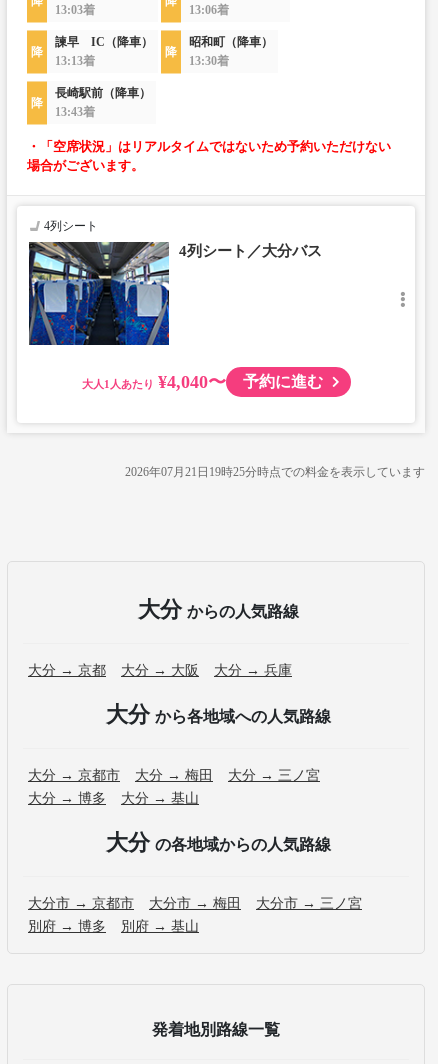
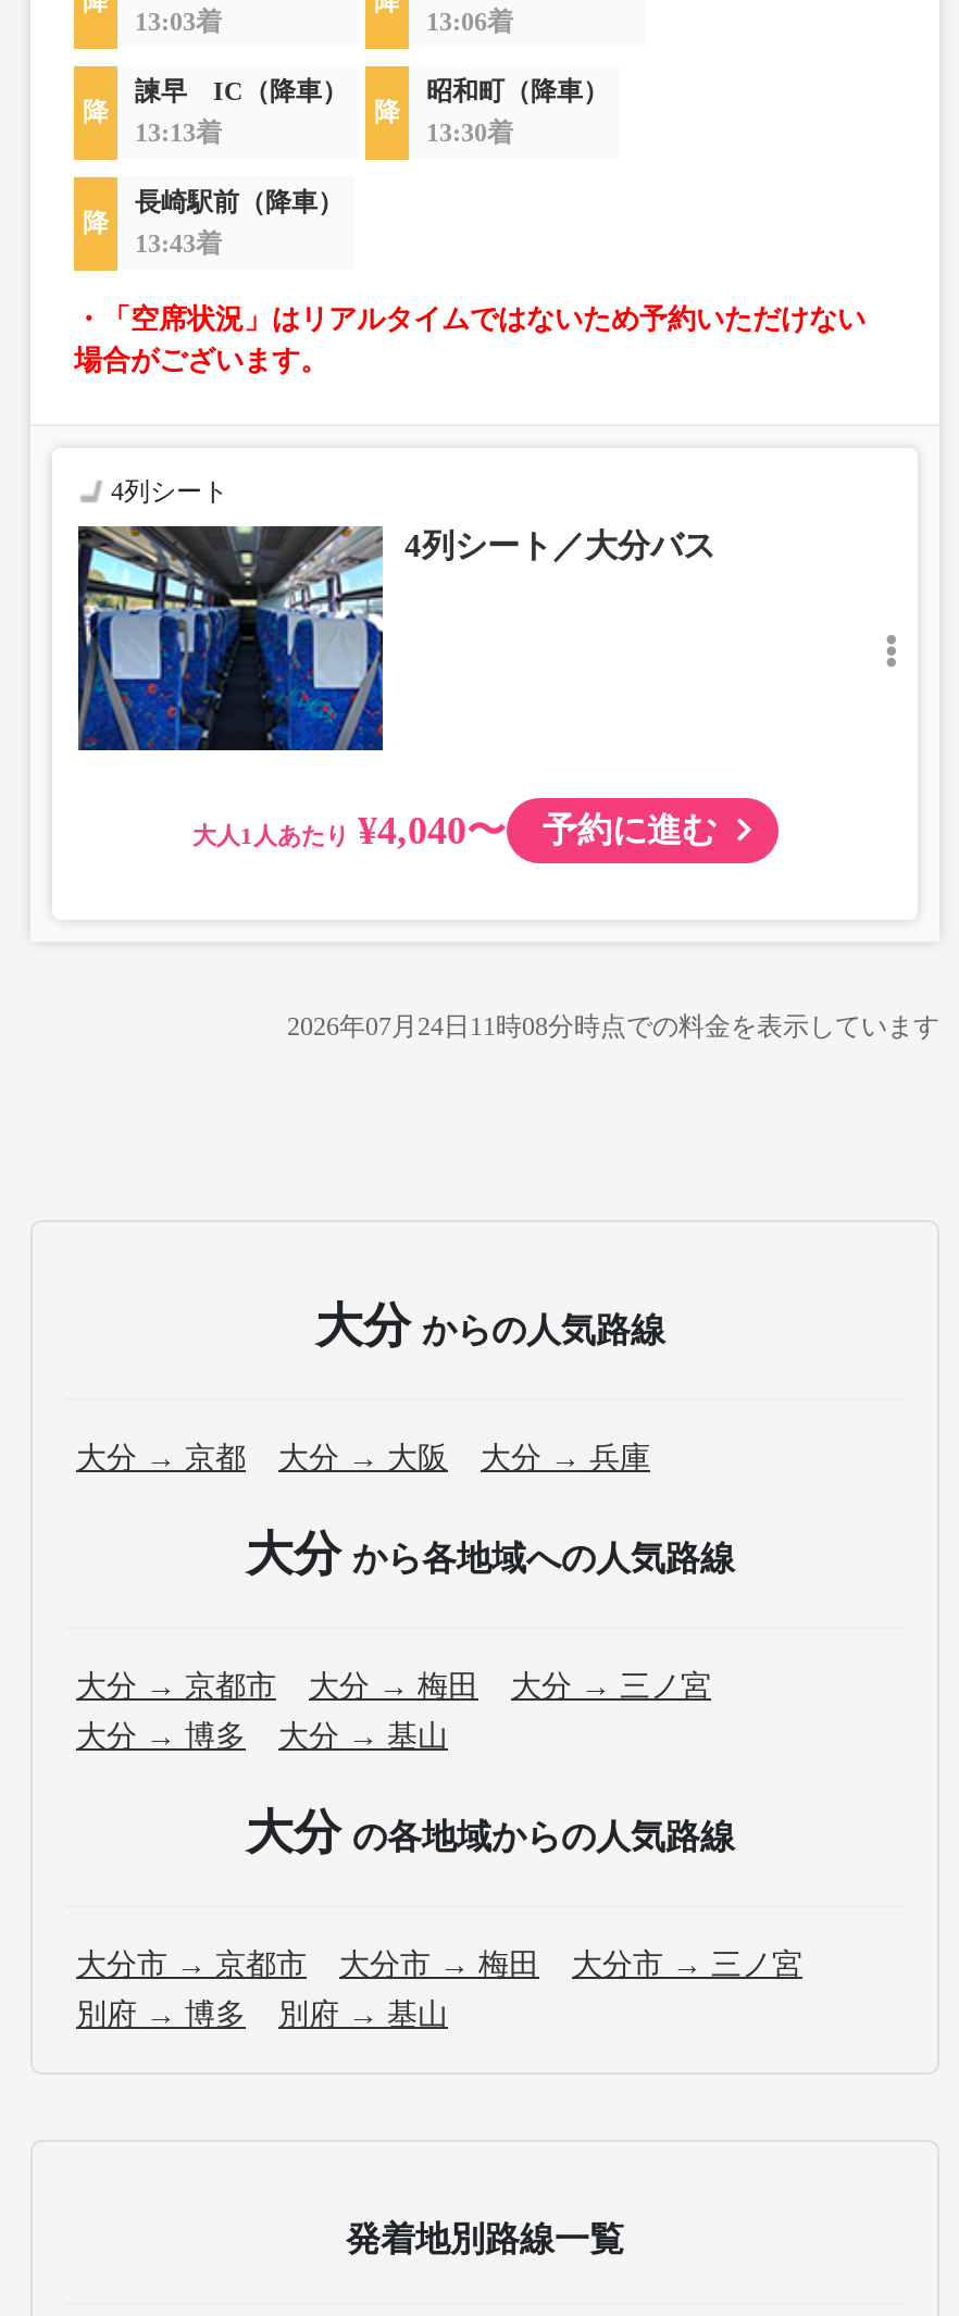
- 2026年07月21日19時25分時点での料金を表示しています
+ 2026年07月24日11時08分時点での料金を表示しています
